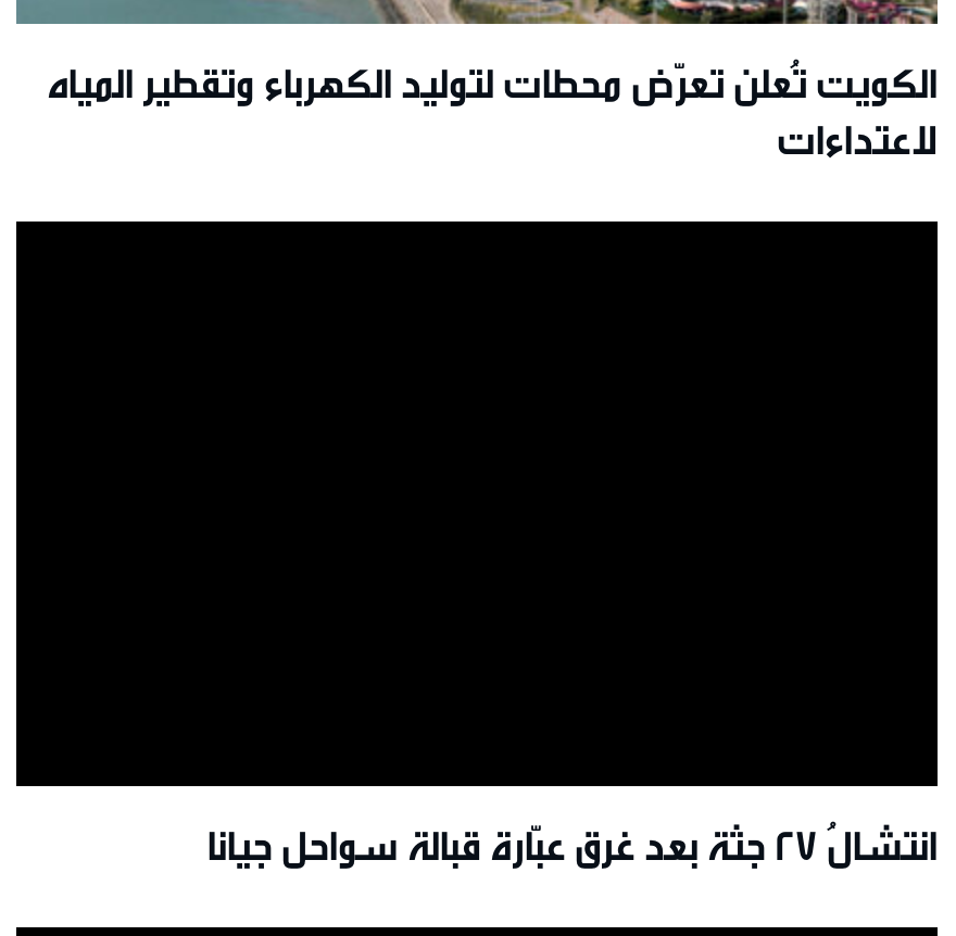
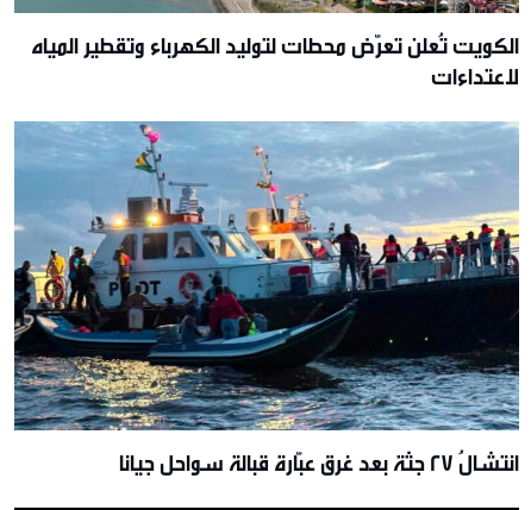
+ [image]
